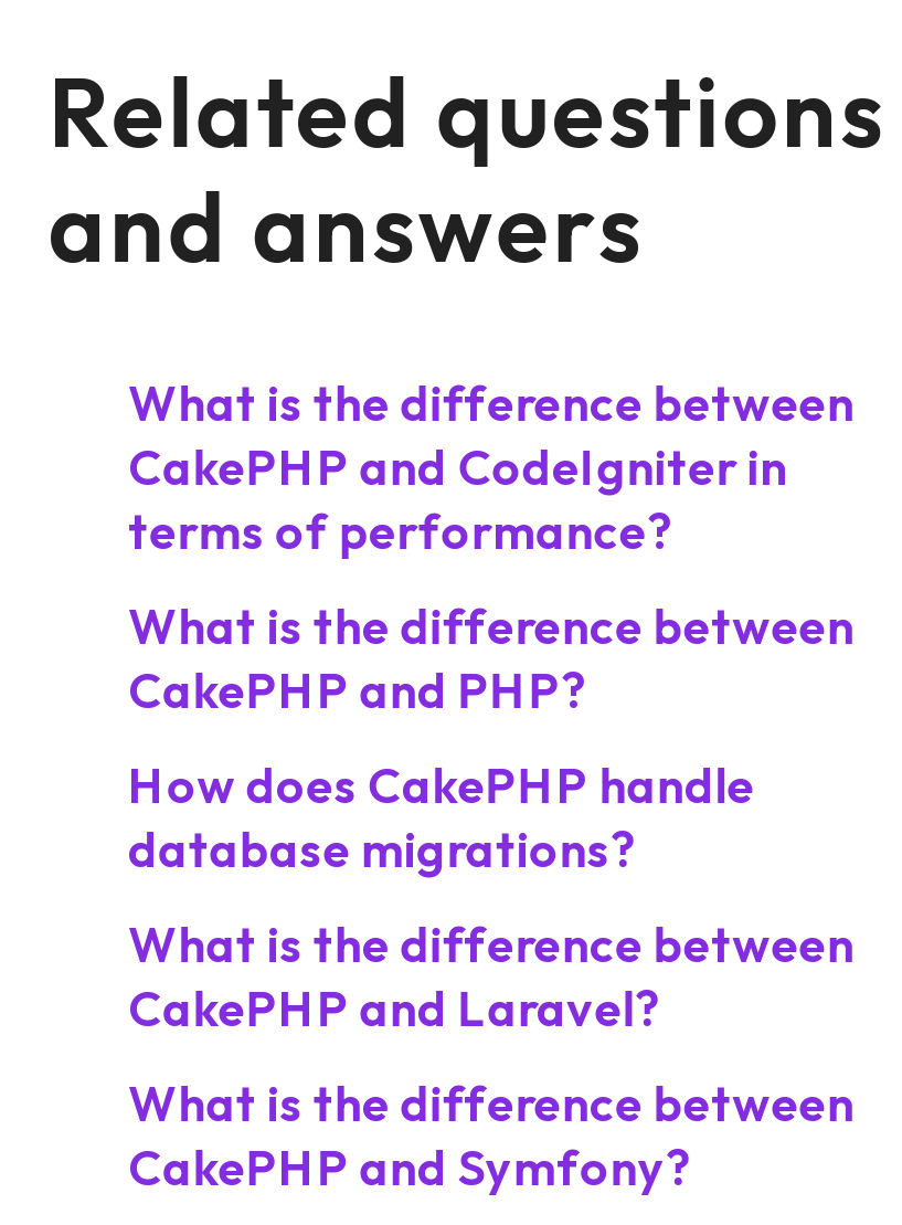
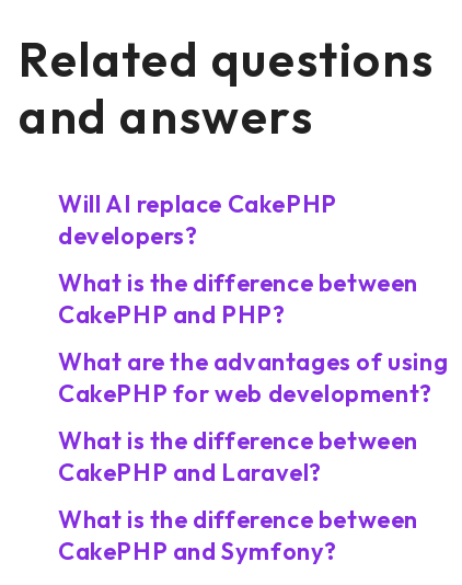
- What is the difference between
- CakePHP and CodeIgniter in
- terms of performance?
+ Will AI replace CakePHP
+ developers?

- How does CakePHP handle
- database migrations?
+ What are the advantages of using
+ CakePHP for web development?
